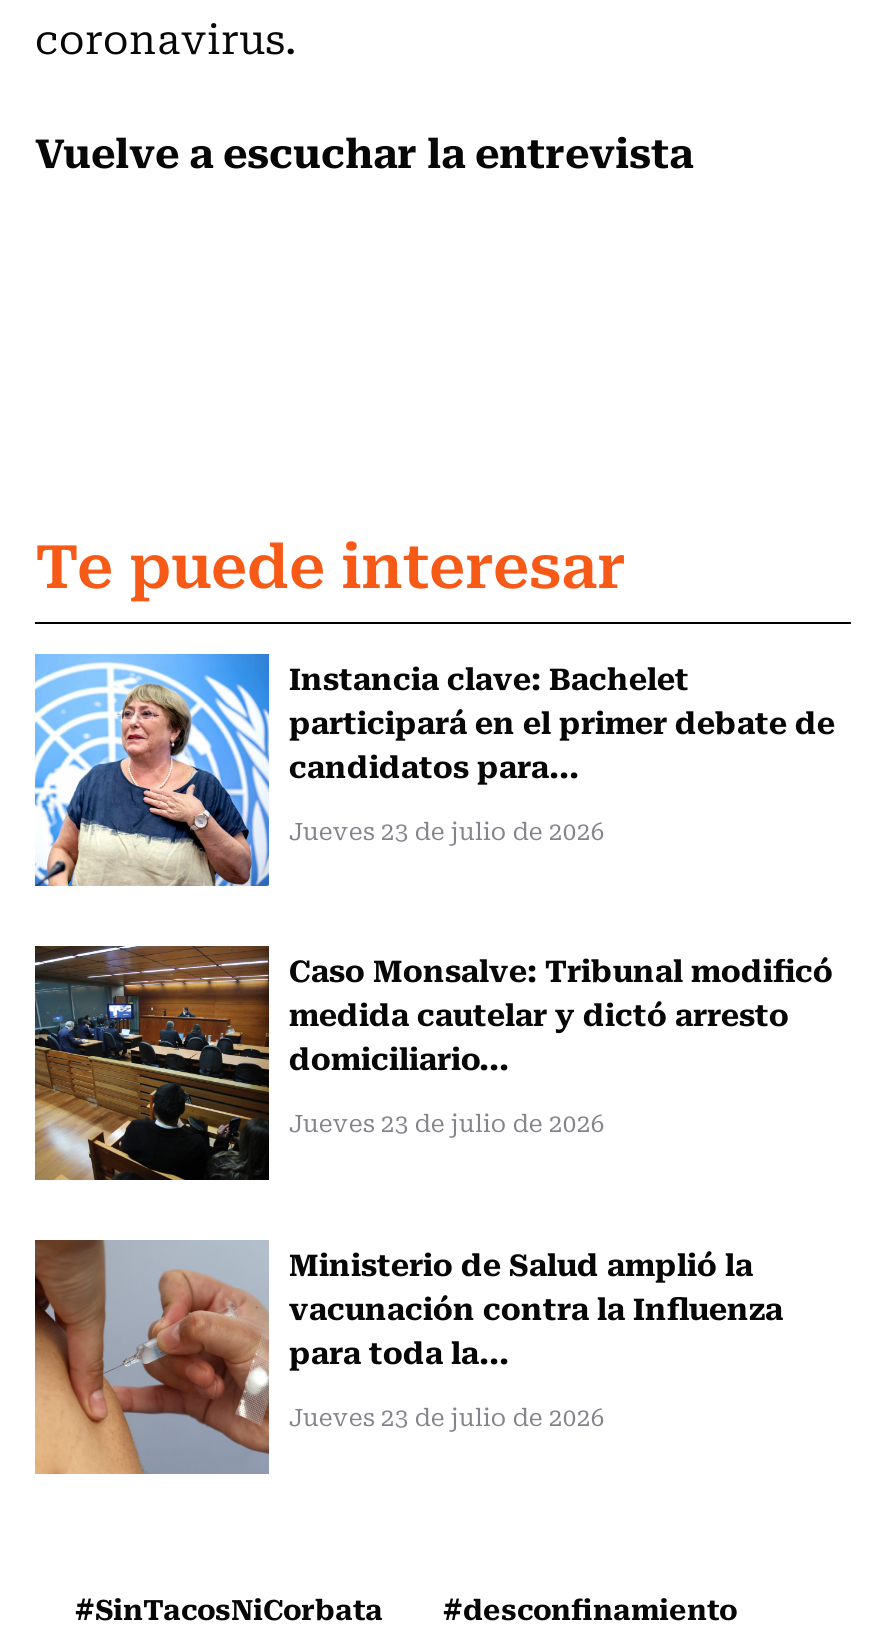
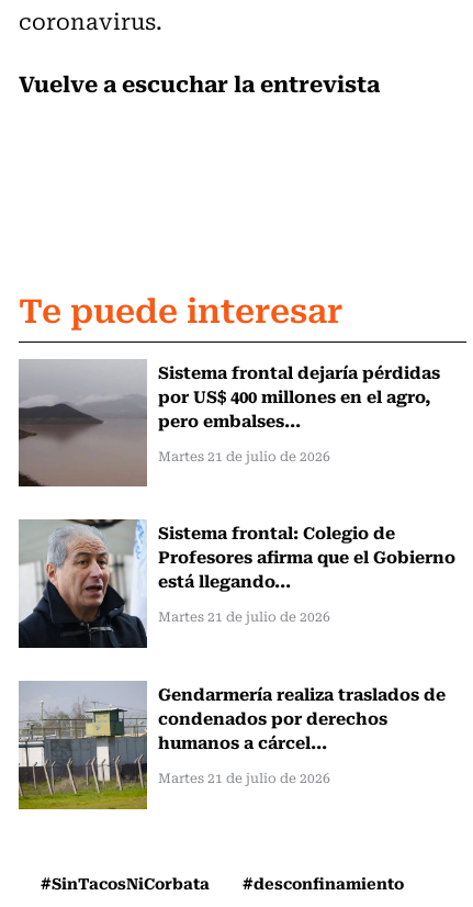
- [image]
- Instancia clave: Bachelet
- participará en el primer debate de
- candidatos para...
+ [image]
+ Sistema frontal dejaría pérdidas
+ por US$ 400 millones en el agro,
+ pero embalses...

- Jueves 23 de julio de 2026
+ Martes 21 de julio de 2026

- [image]
- Caso Monsalve: Tribunal modificó
- medida cautelar y dictó arresto
- domiciliario...
+ [image]
+ Sistema frontal: Colegio de
+ Profesores afirma que el Gobierno
+ está llegando...

- Jueves 23 de julio de 2026
+ Martes 21 de julio de 2026

- [image]
- Ministerio de Salud amplió la
- vacunación contra la Influenza
- para toda la...
+ [image]
+ Gendarmería realiza traslados de
+ condenados por derechos
+ humanos a cárcel...

- Jueves 23 de julio de 2026
+ Martes 21 de julio de 2026
